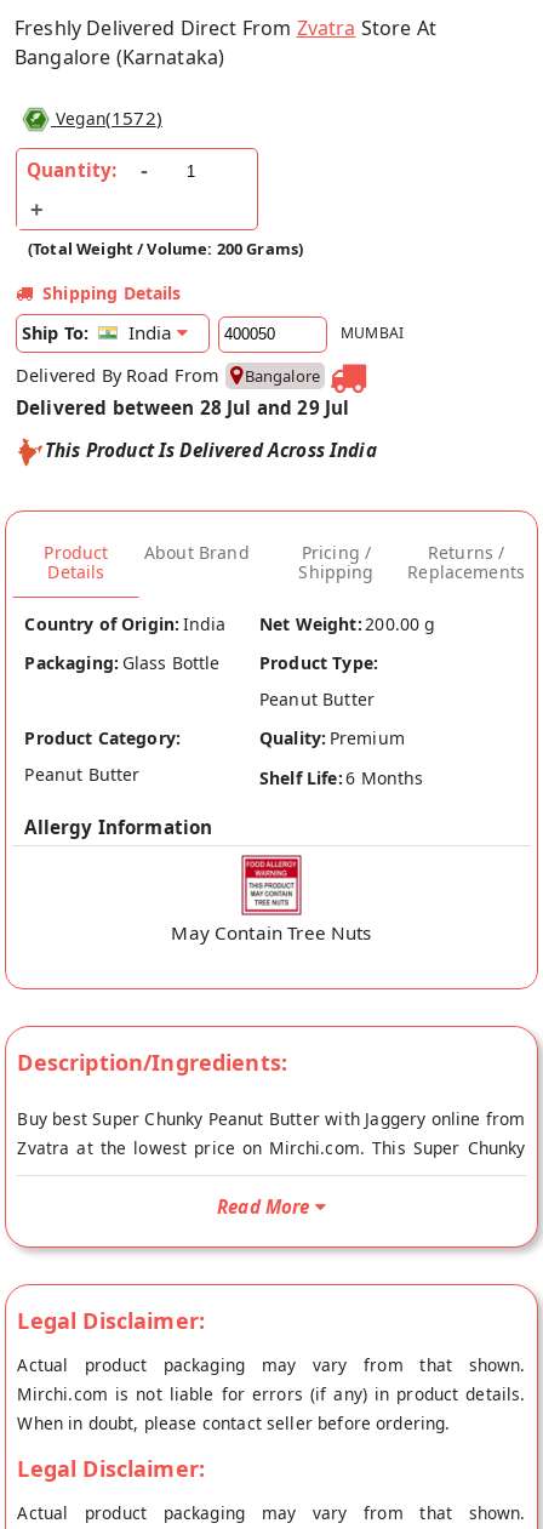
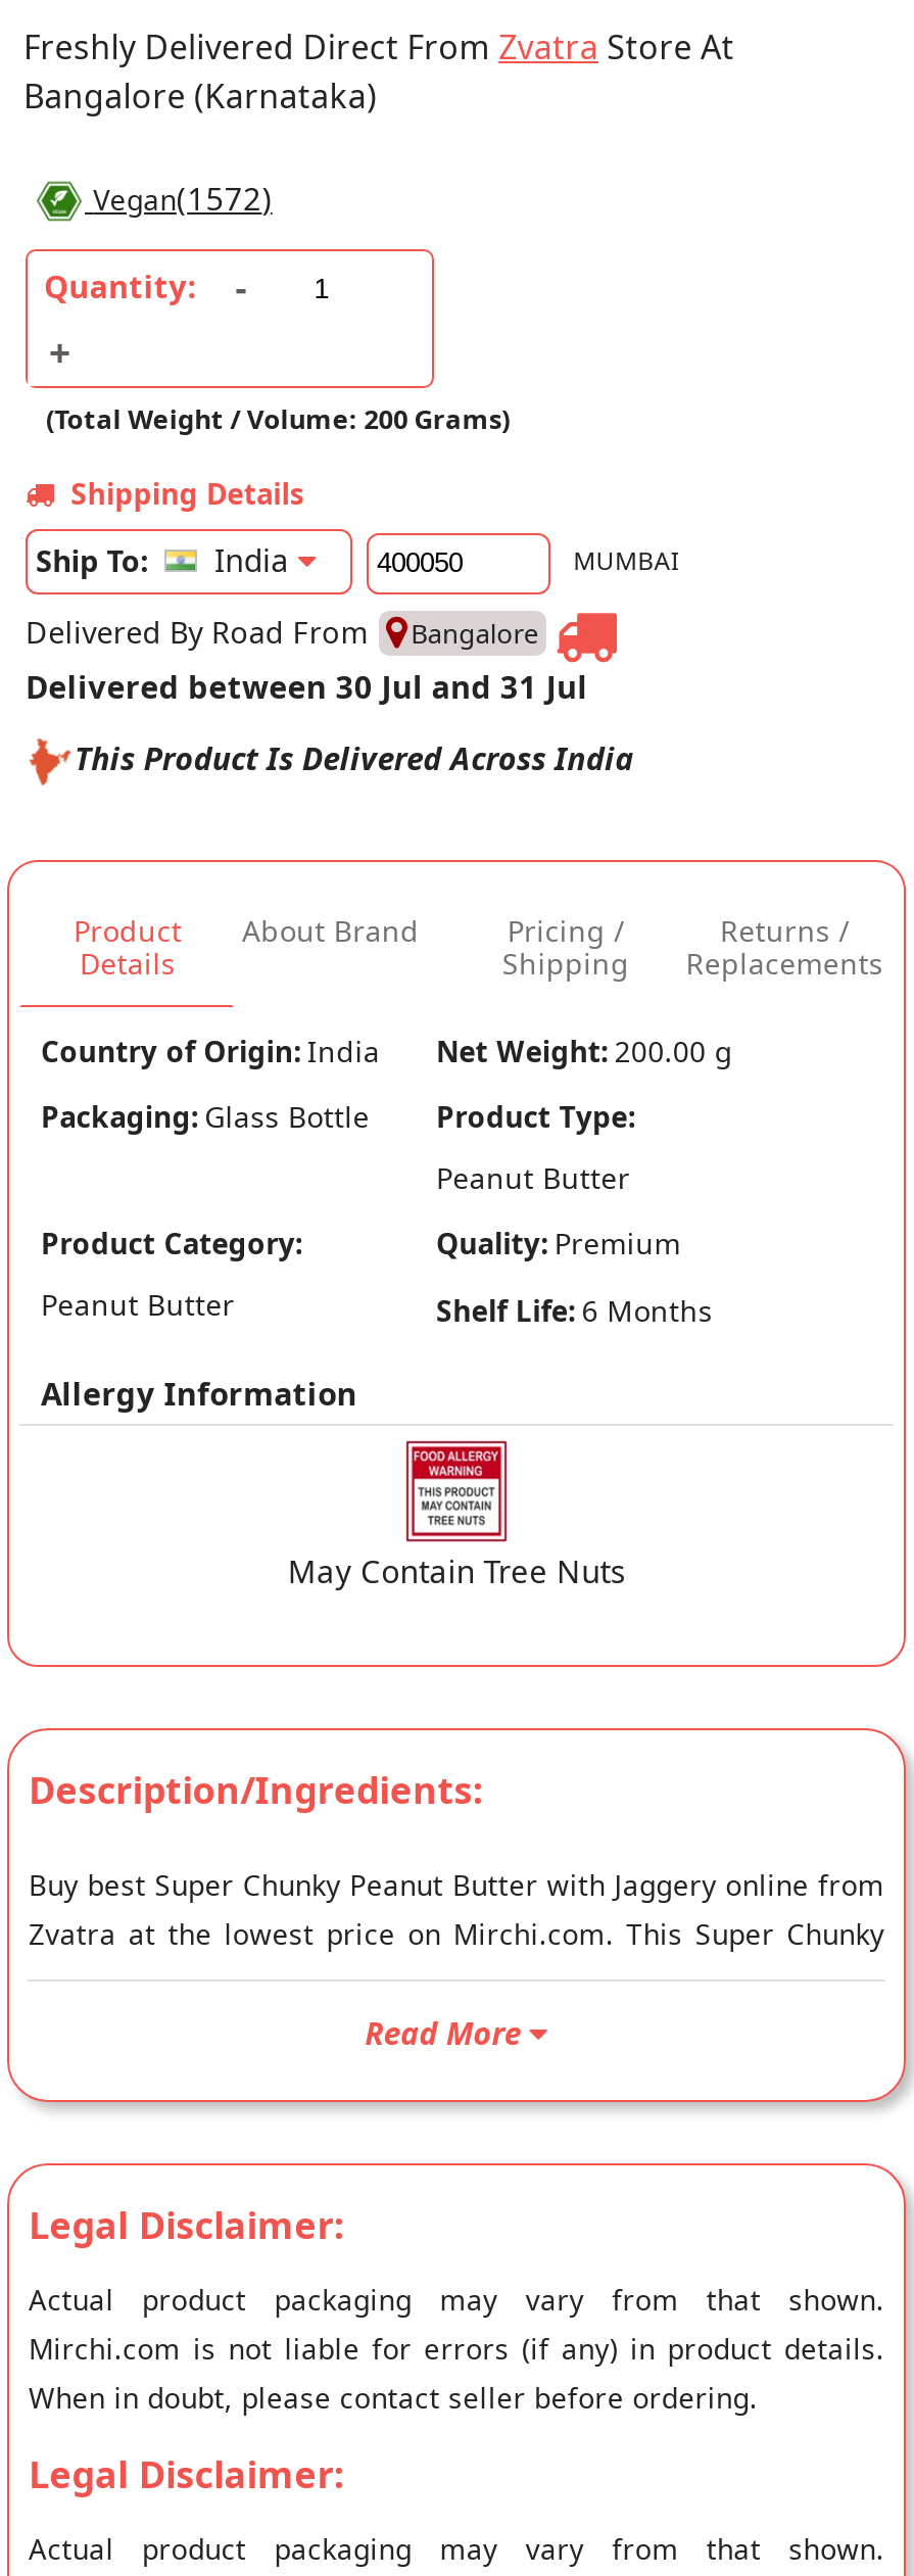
- Delivered between 28 Jul and 29 Jul
+ Delivered between 30 Jul and 31 Jul
